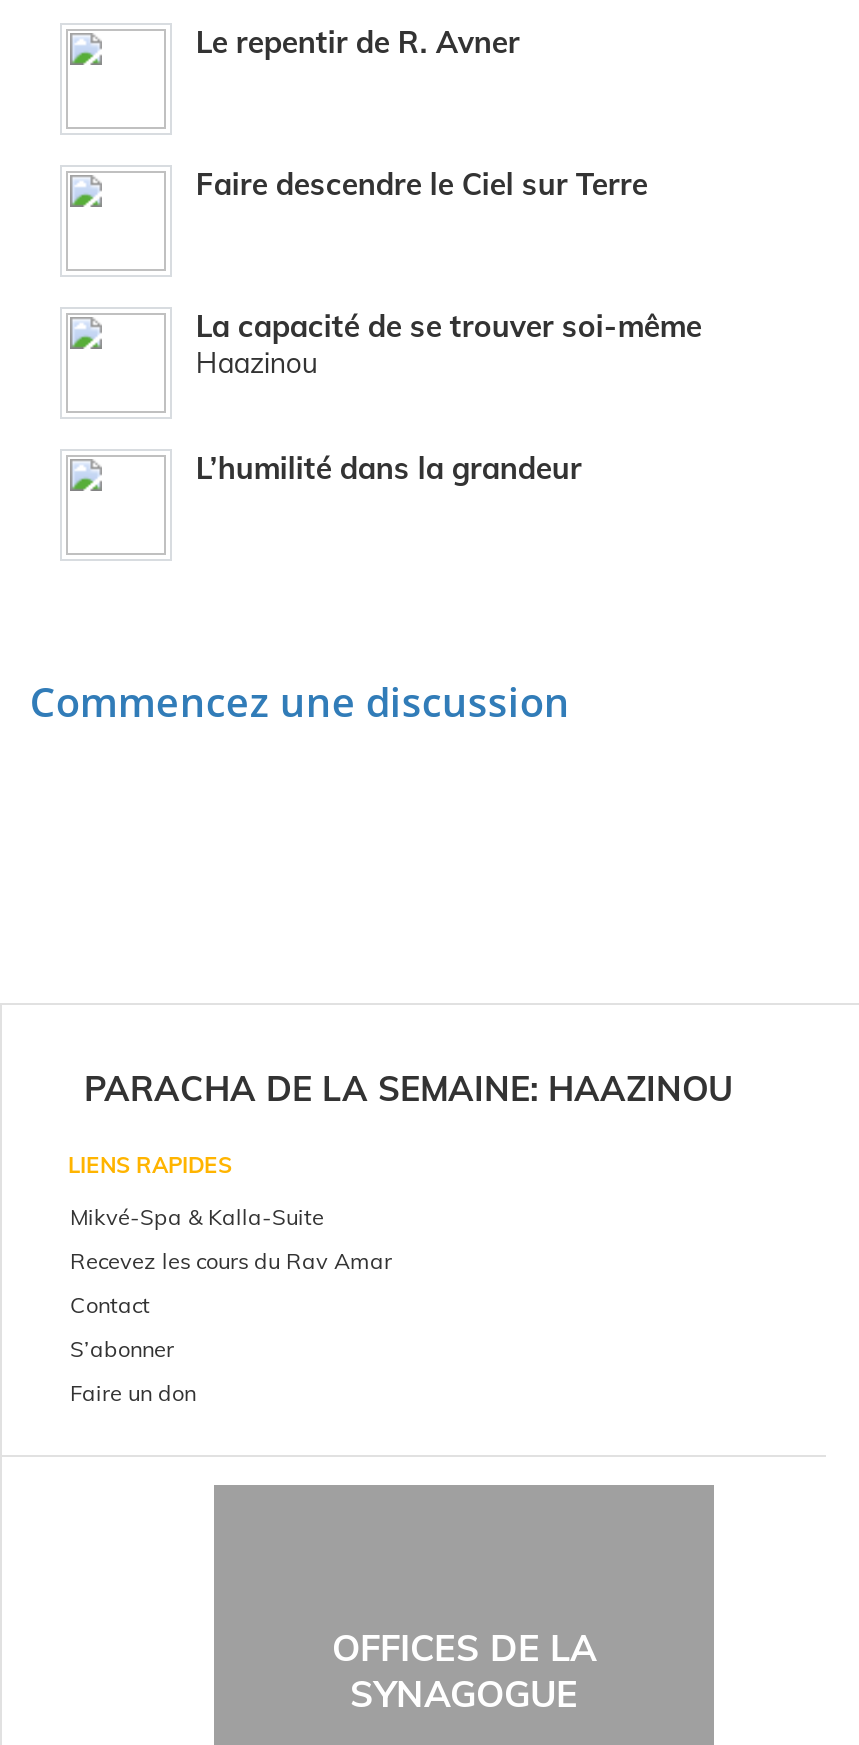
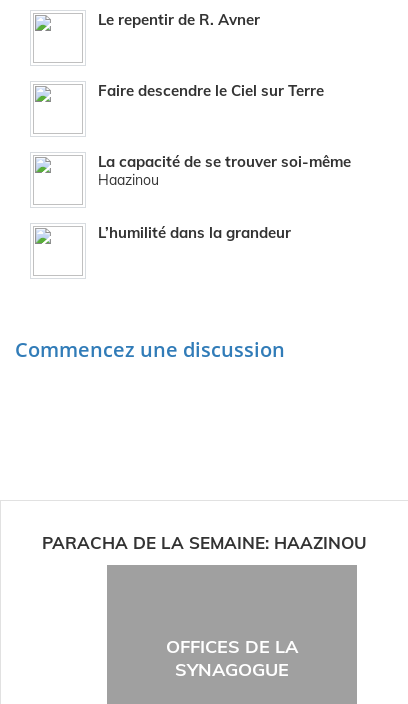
- LIENS RAPIDES
- Mikvé-Spa & Kalla-Suite
- Recevez les cours du Rav Amar
- Contact
- S’abonner
- Faire un don
